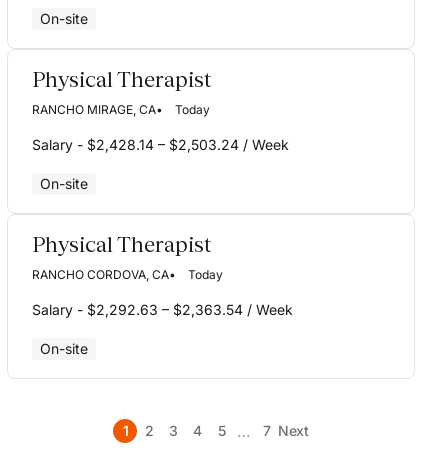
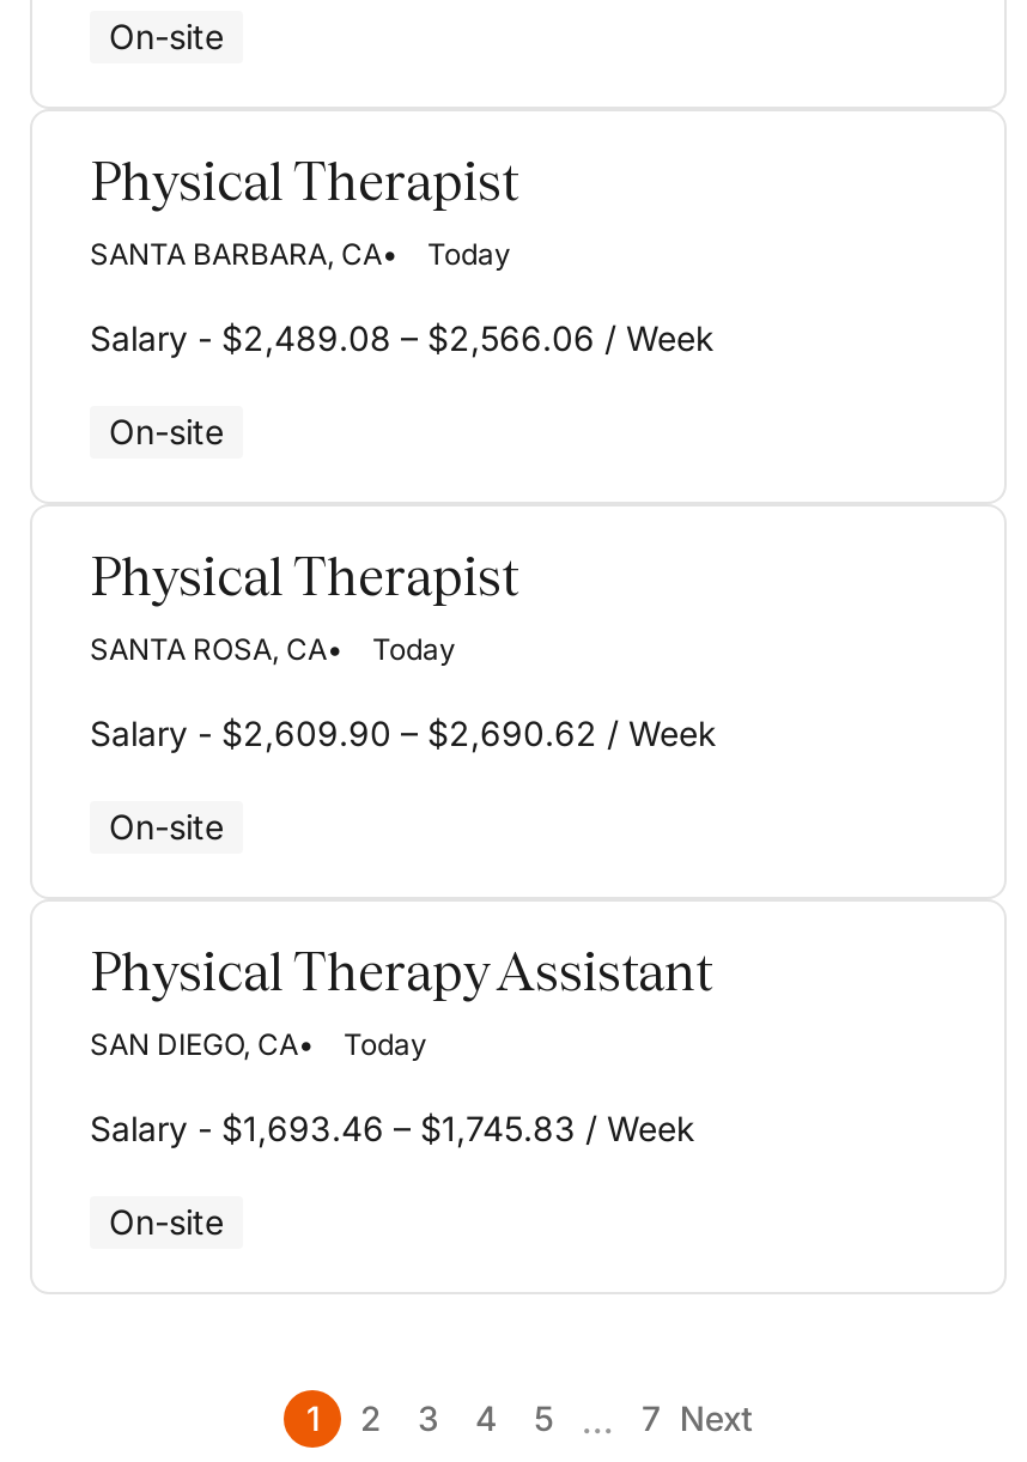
- RANCHO MIRAGE, CA
+ SANTA BARBARA, CA

- Salary - $2,428.14 – $2,503.24 / Week
+ Salary - $2,489.08 – $2,566.06 / Week

- RANCHO CORDOVA, CA
+ SANTA ROSA, CA

- Salary - $2,292.63 – $2,363.54 / Week
+ Salary - $2,609.90 – $2,690.62 / Week
+ On-site
+ Physical Therapy Assistant
+ SAN DIEGO, CA
+ Today
+ Salary - $1,693.46 – $1,745.83 / Week
